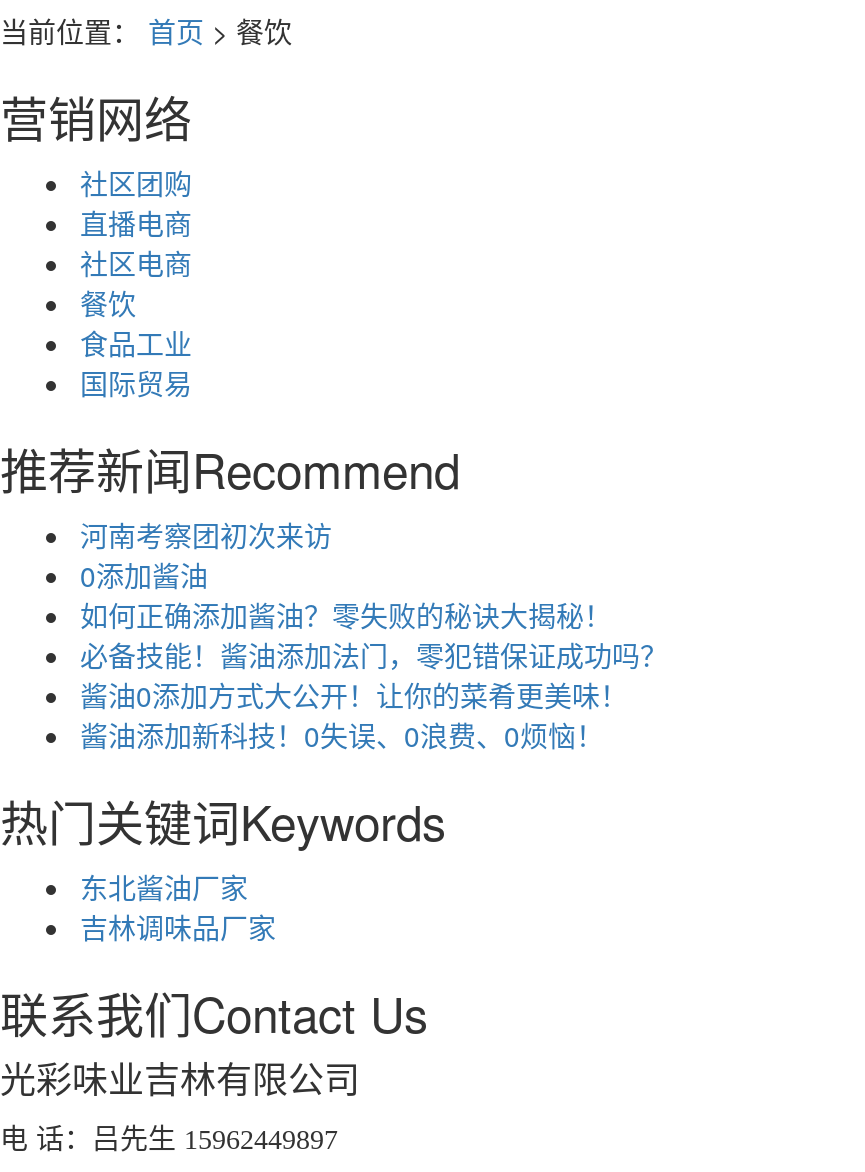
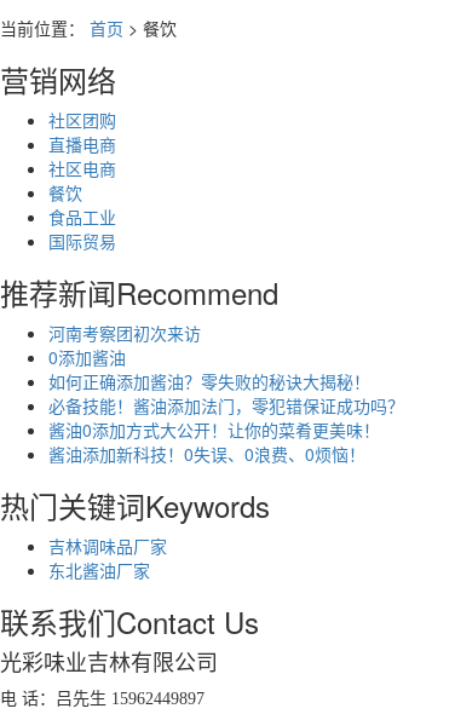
moved down: 东北酱油厂家

moved up: 吉林调味品厂家
